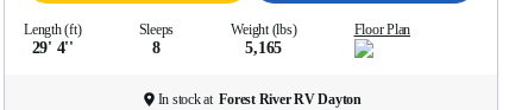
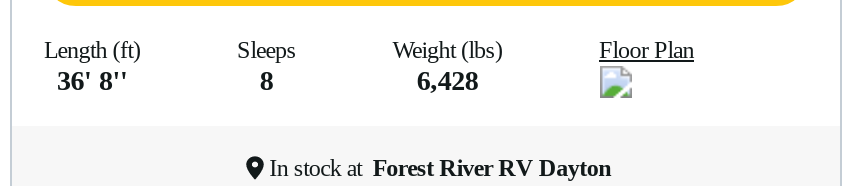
- 29' 4''
+ 36' 8''

- 5,165
+ 6,428
